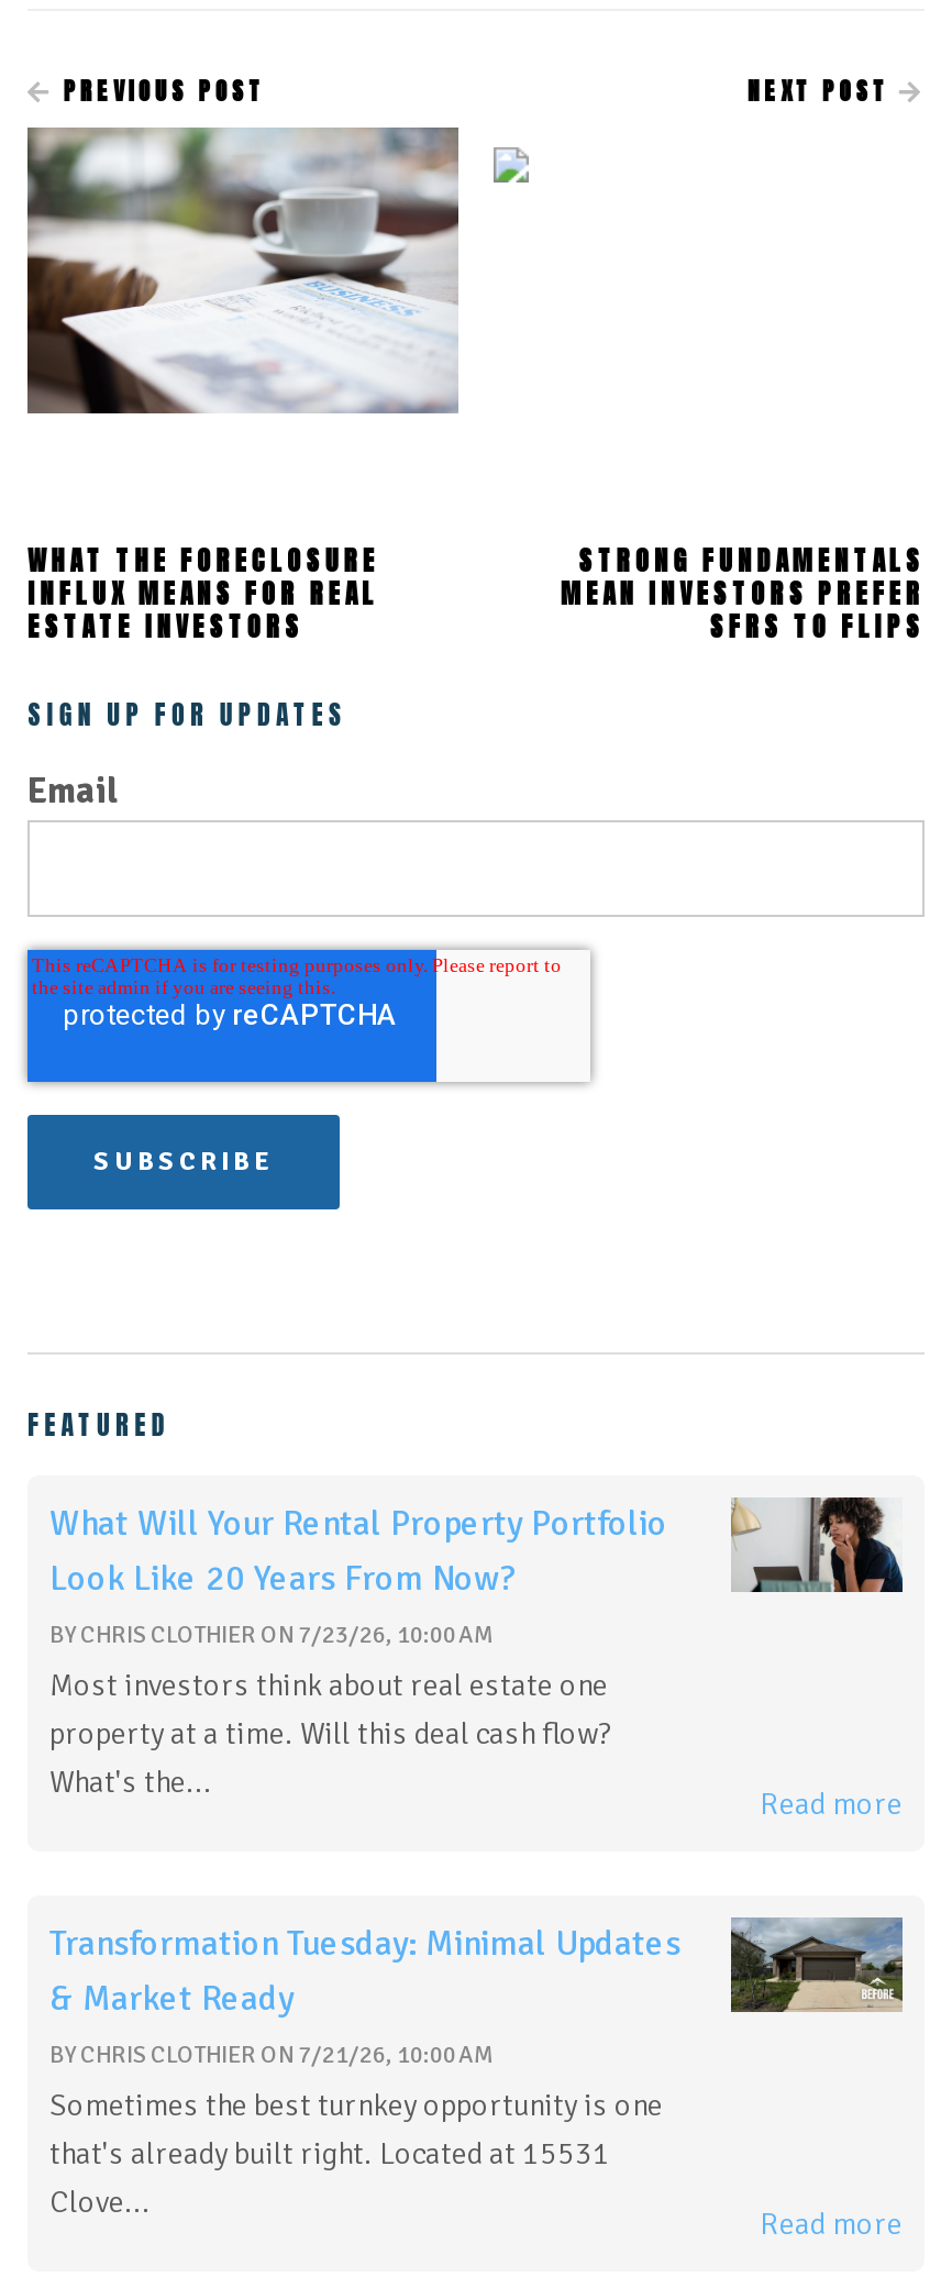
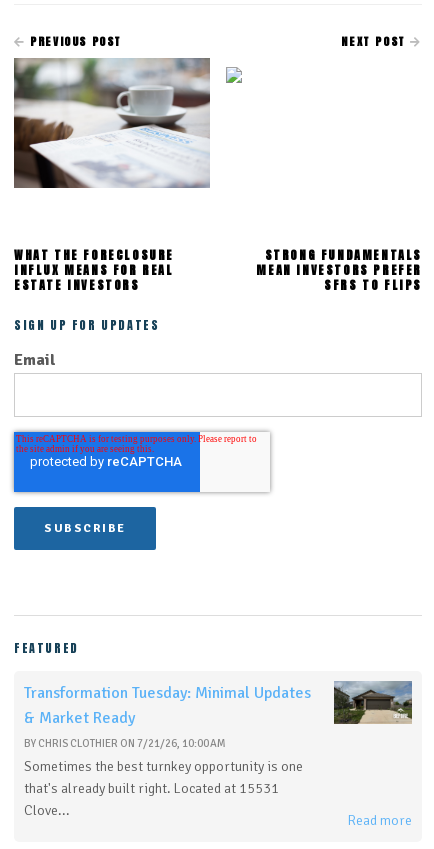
- [image]
- What Will Your Rental Property Portfolio
- Look Like 20 Years From Now?
- BYCHRIS CLOTHIER ON 7/23/26, 10:00 AM
- Most investors think about real estate one
- property at a time. Will this deal cash flow?
- What's the...
- Read more
